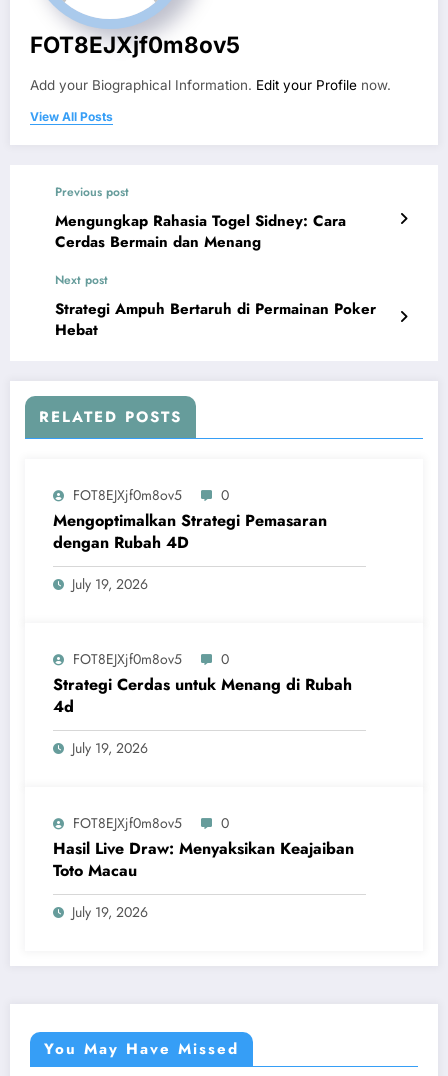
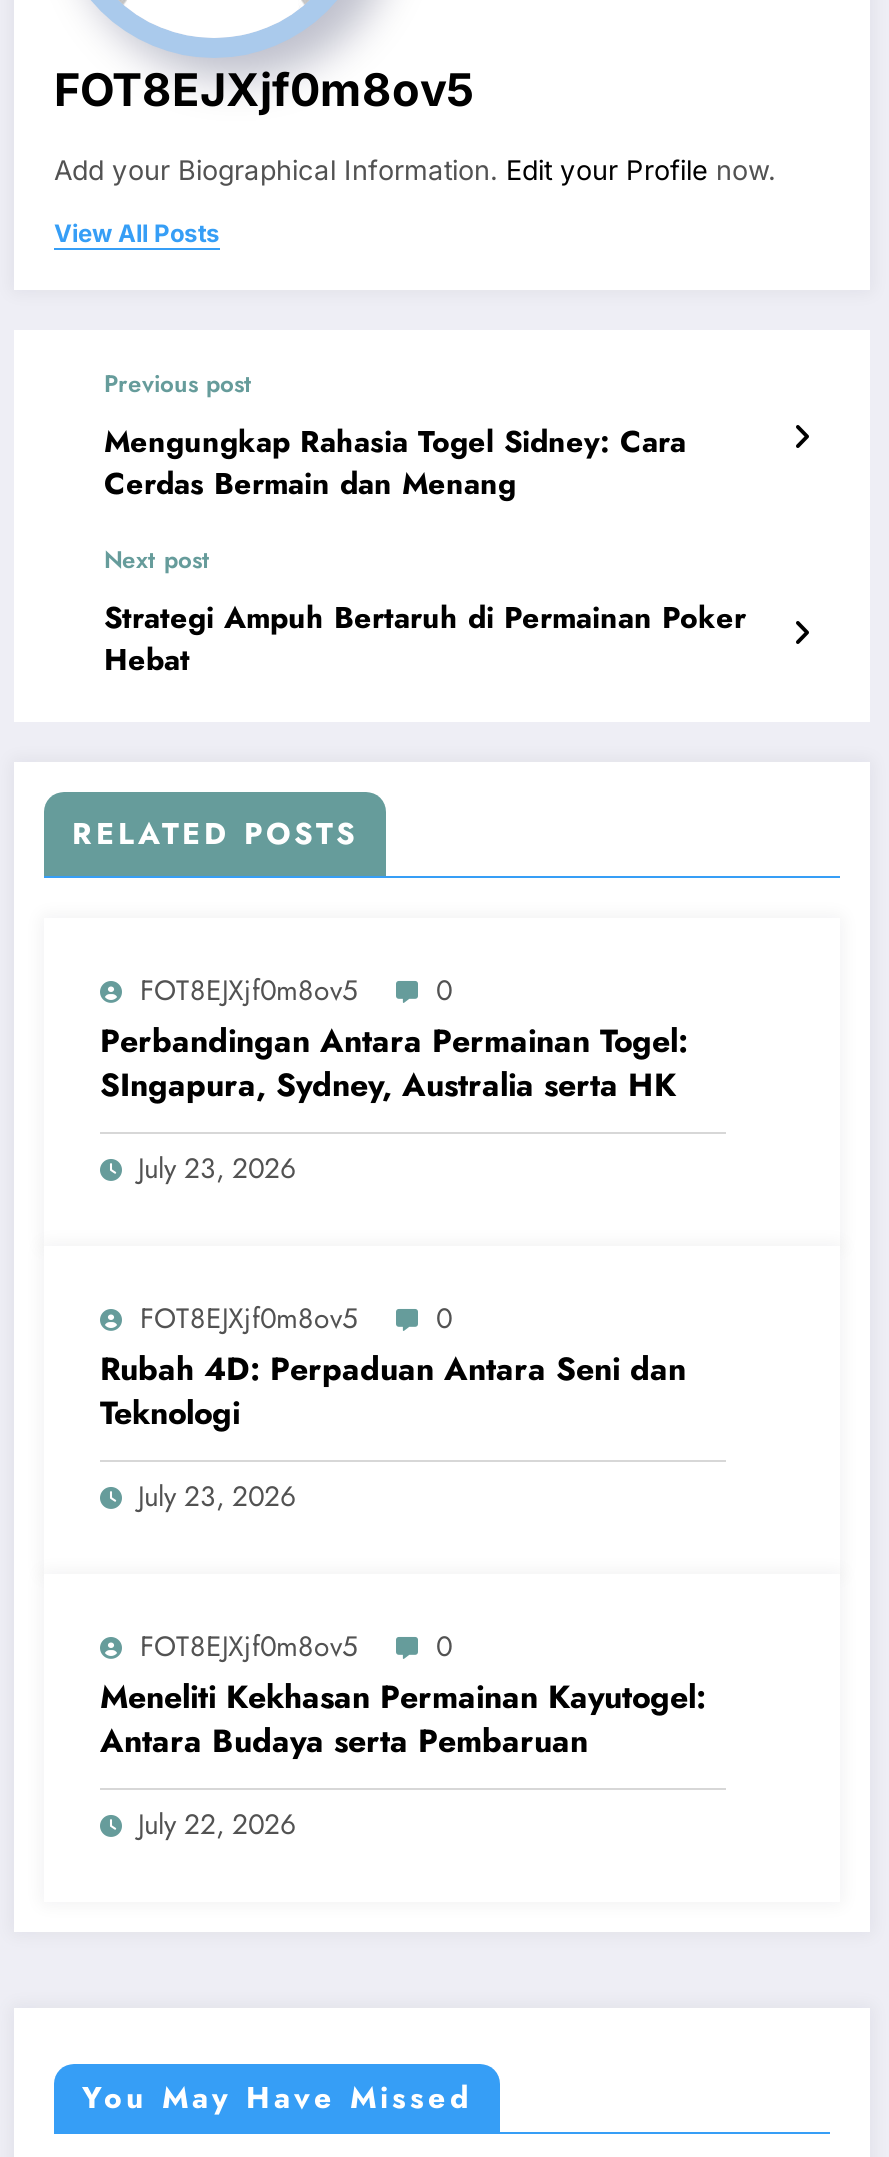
- Mengoptimalkan Strategi Pemasaran
- dengan Rubah 4D
+ Perbandingan Antara Permainan Togel:
+ SIngapura, Sydney, Australia serta HK

- July 19, 2026
+ July 23, 2026

- Strategi Cerdas untuk Menang di Rubah
- 4d
+ Rubah 4D: Perpaduan Antara Seni dan
+ Teknologi

- July 19, 2026
+ July 23, 2026

- Hasil Live Draw: Menyaksikan Keajaiban
- Toto Macau
+ Meneliti Kekhasan Permainan Kayutogel:
+ Antara Budaya serta Pembaruan

- July 19, 2026
+ July 22, 2026
